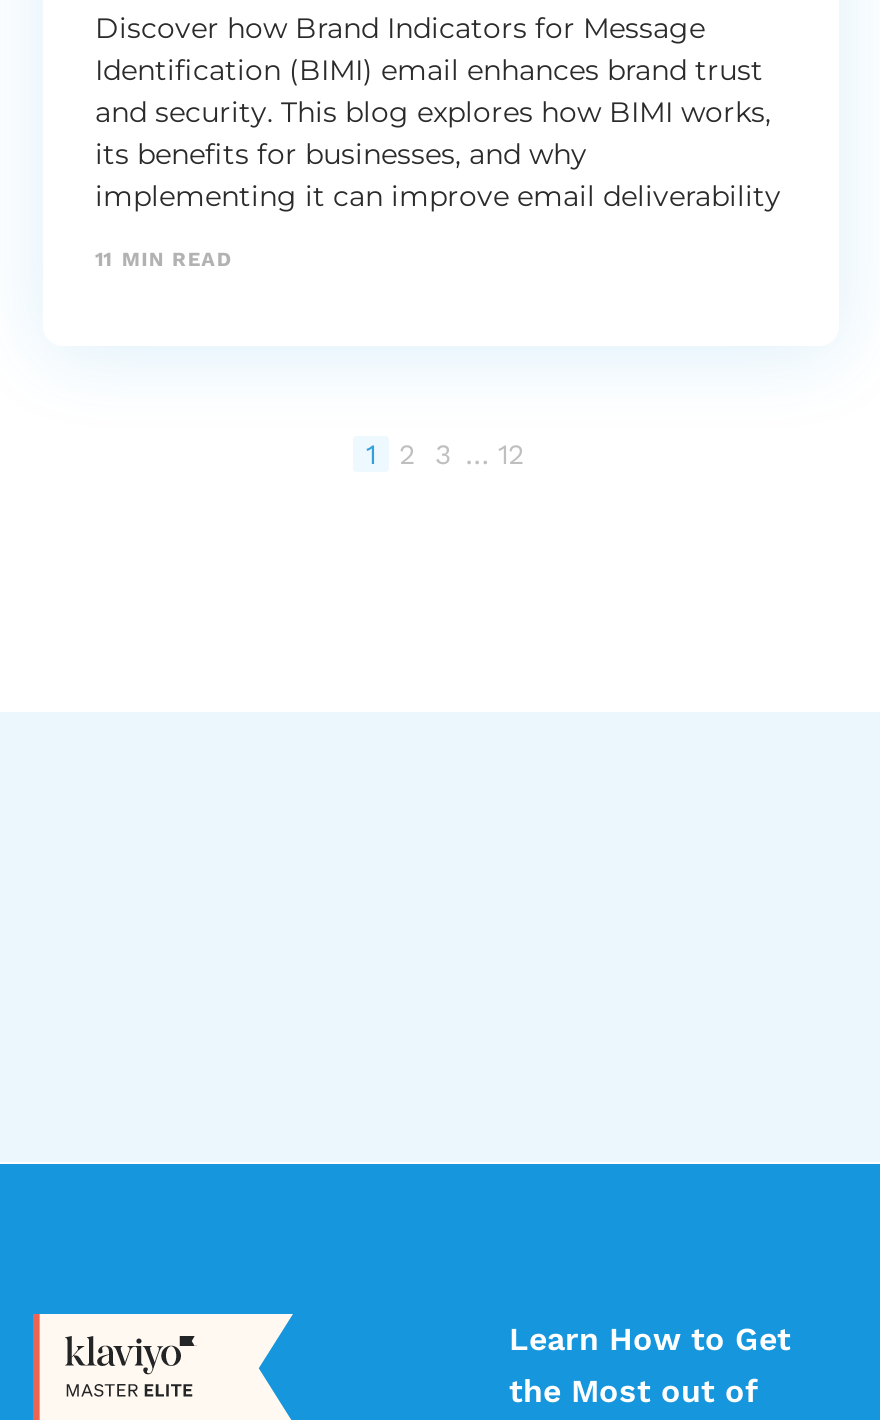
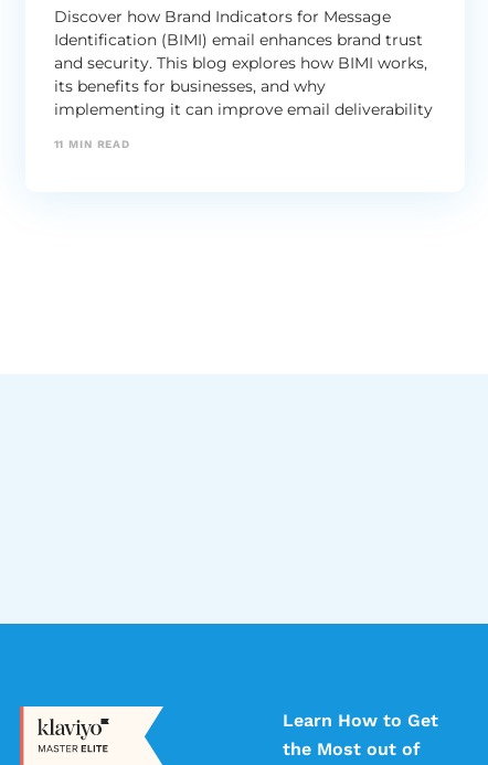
- 1
- 2
- 3 … 12
